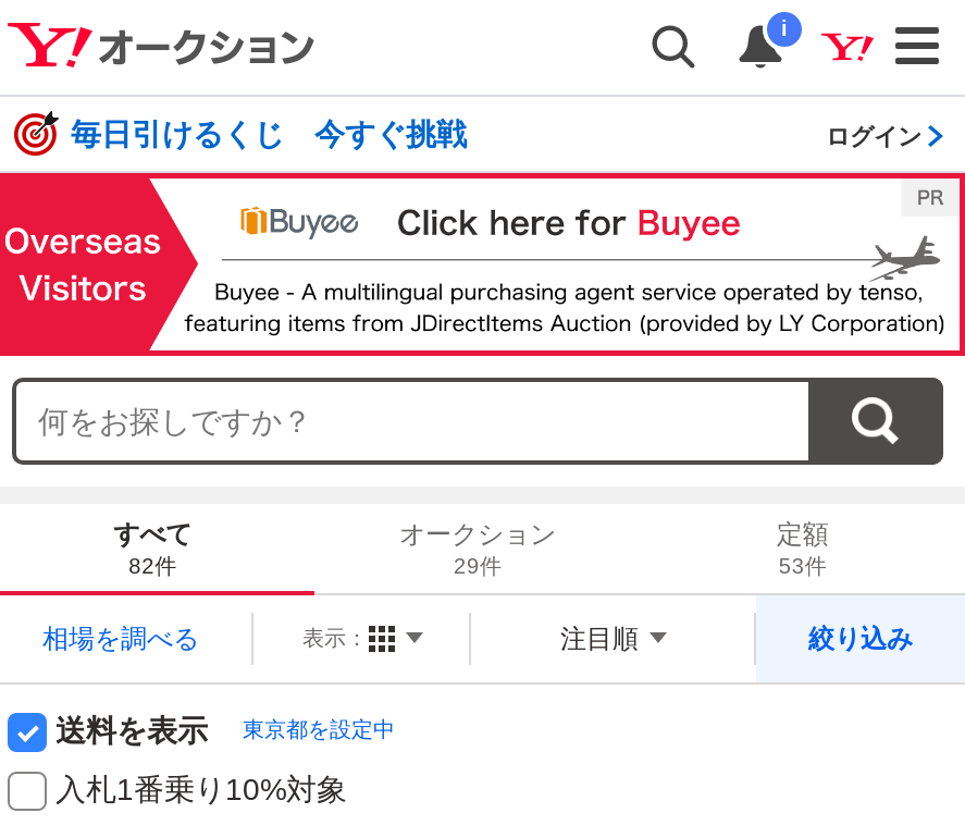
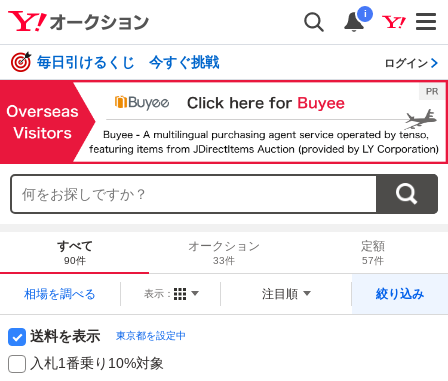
- 82件
+ 90件

- 29件
+ 33件

- 53件
+ 57件
